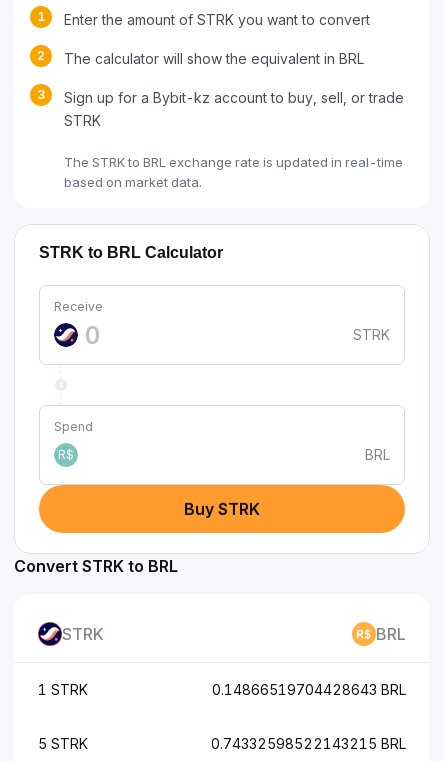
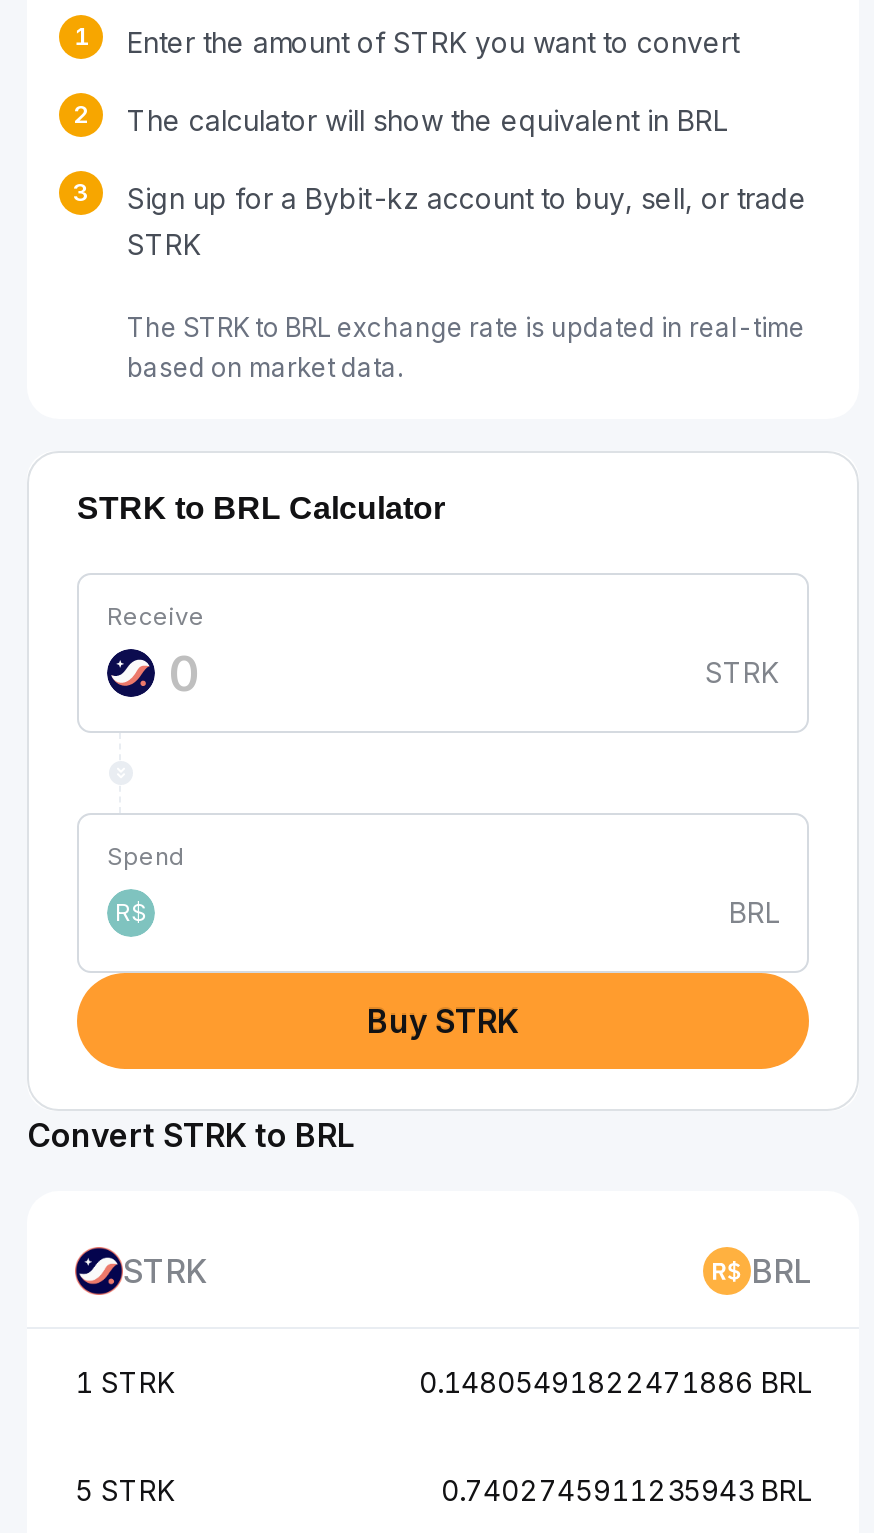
- 0.14866519704428643 BRL
+ 0.14805491822471886 BRL

- 0.74332598522143215 BRL
+ 0.7402745911235943 BRL
